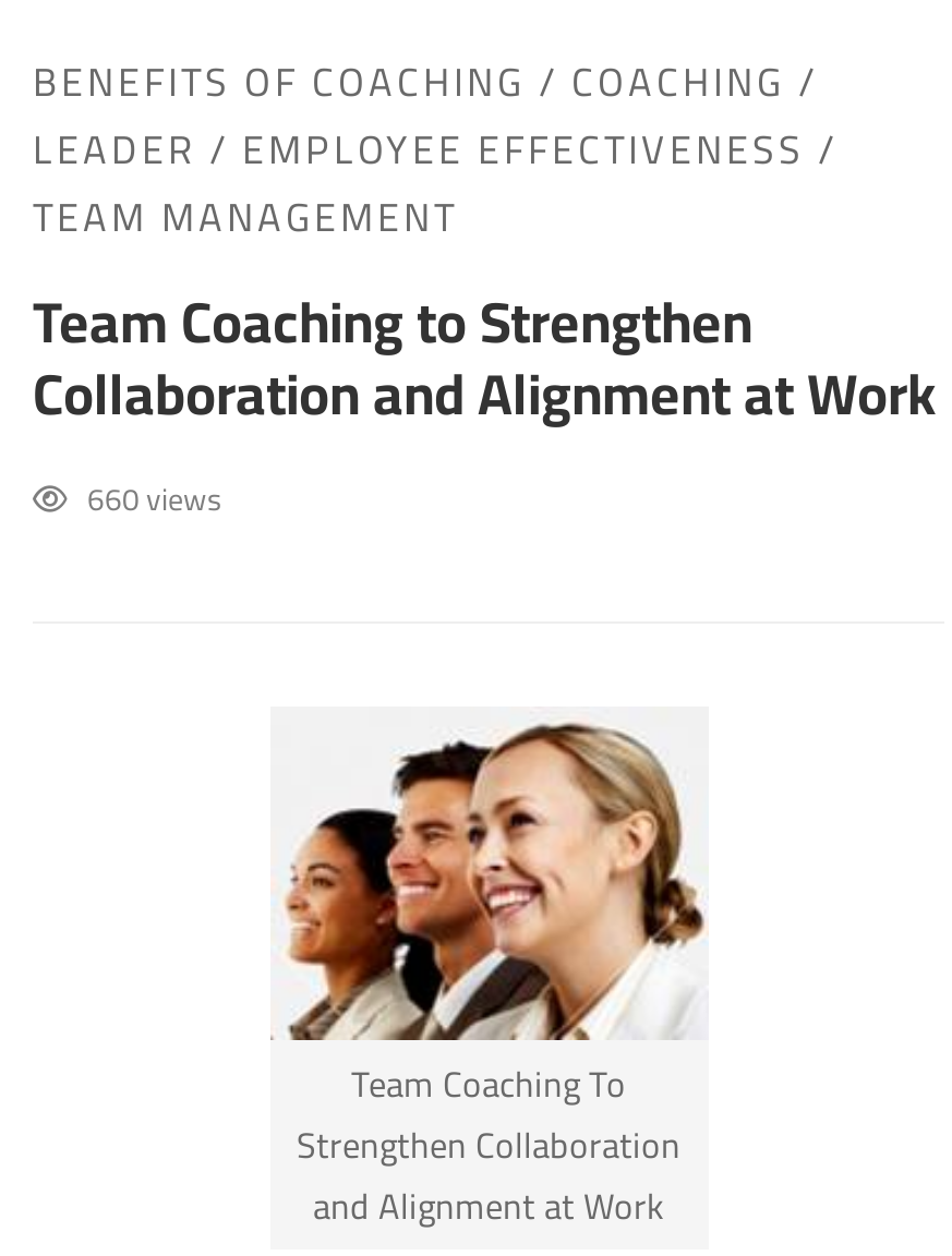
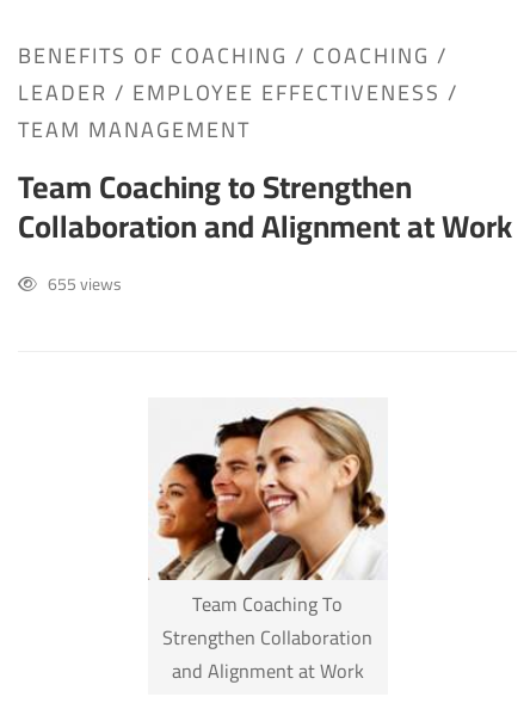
- 660 views
+ 655 views
